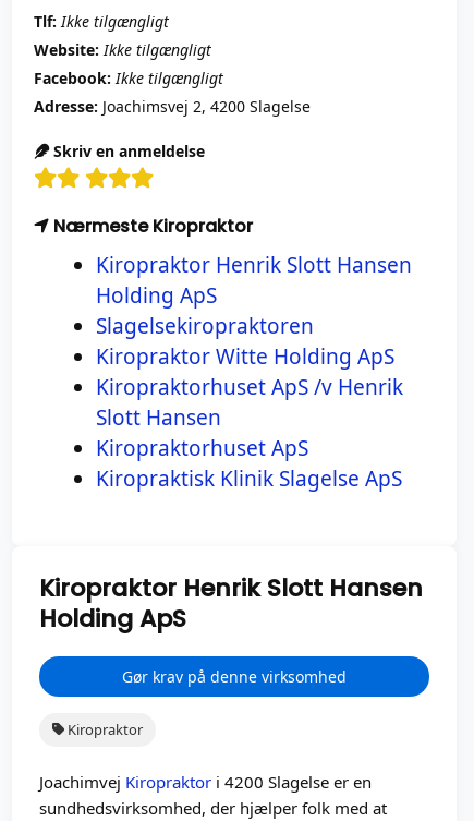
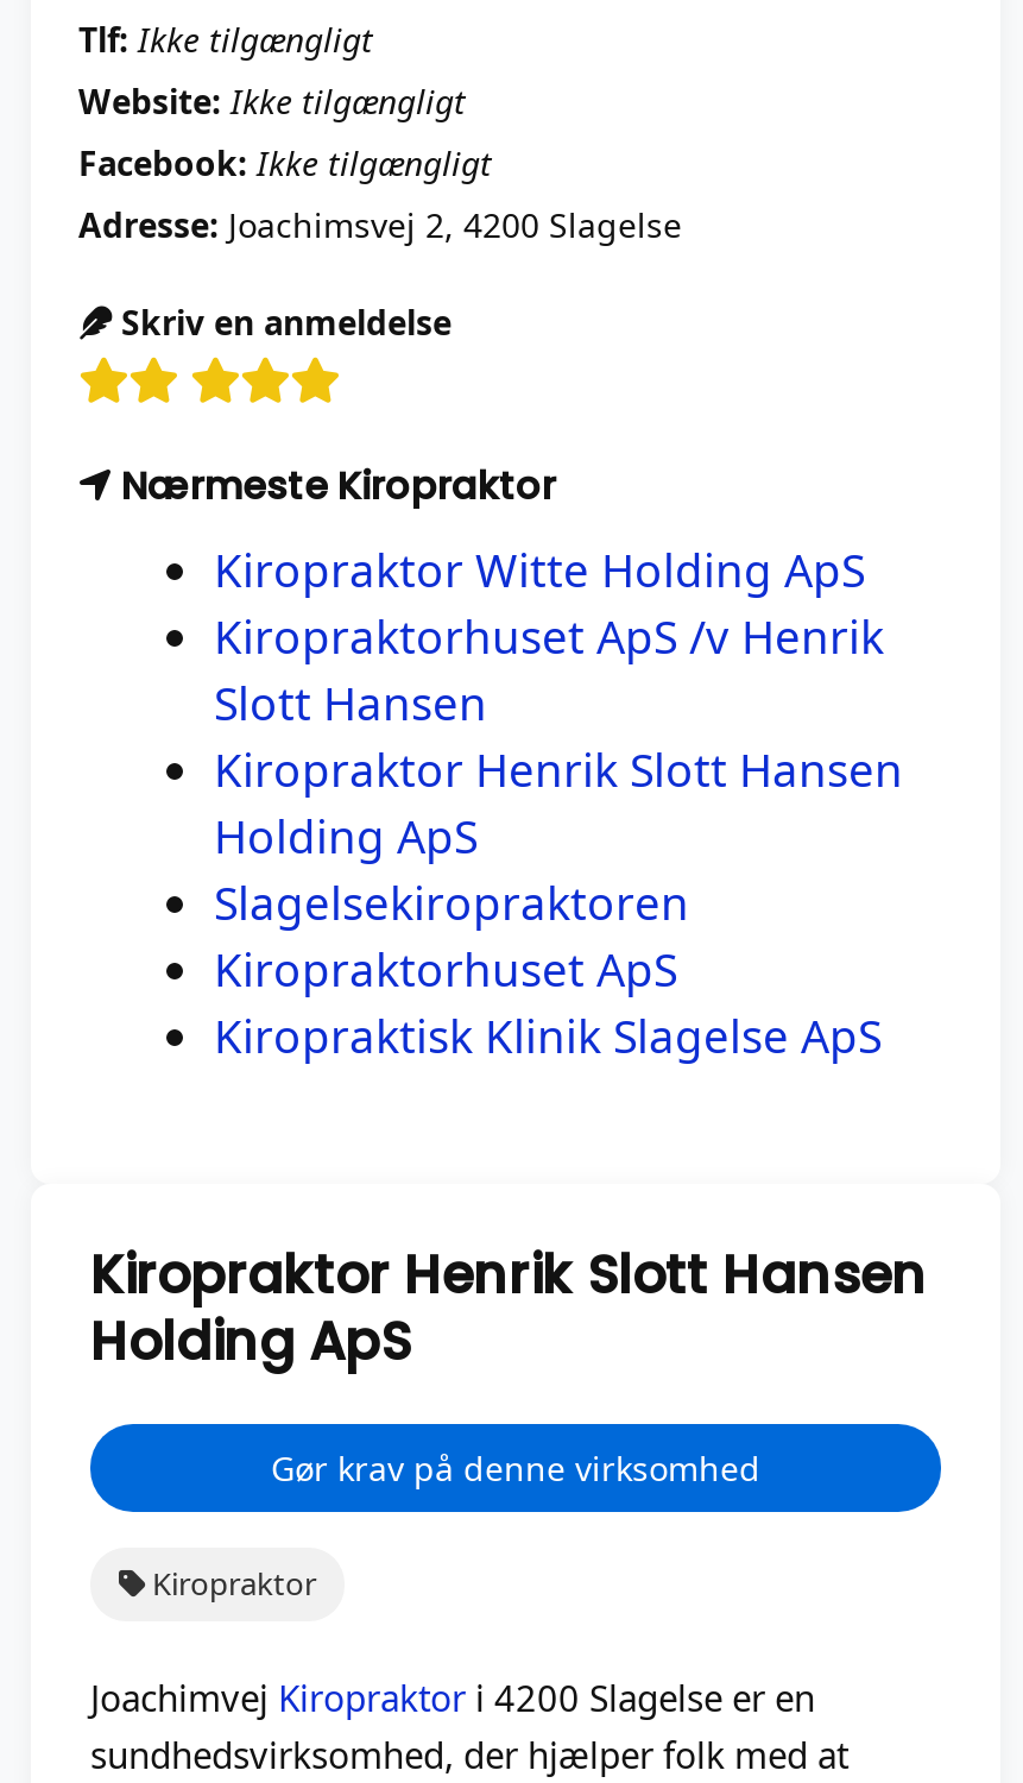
moved down: Kiropraktor Henrik Slott Hansen | Holding ApS | Slagelsekiropraktoren

moved up: Kiropraktor Witte Holding ApS | Kiropraktorhuset ApS /v Henrik | Slott Hansen
